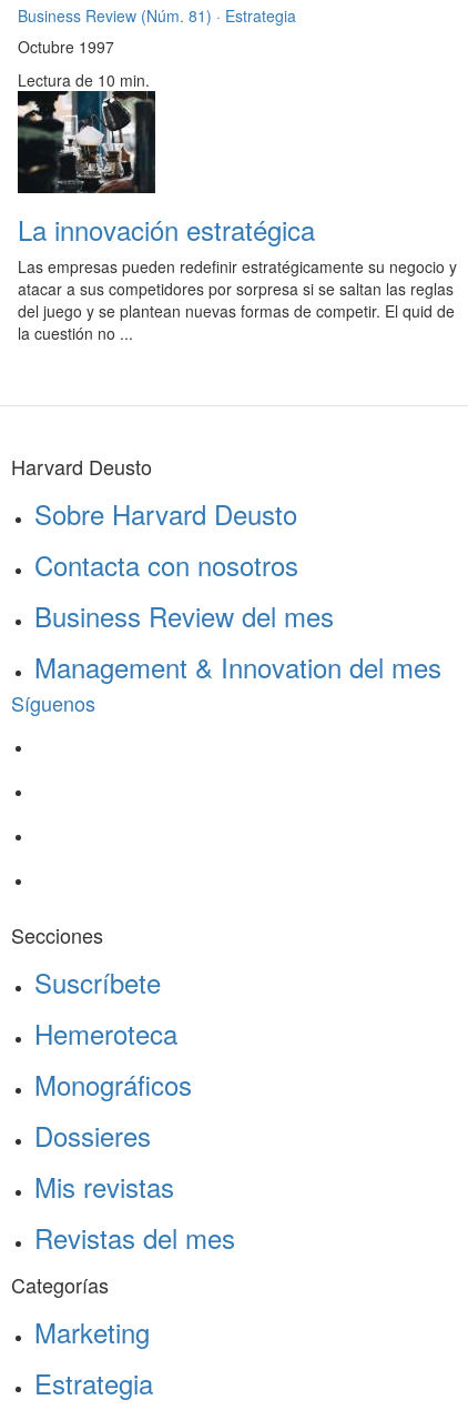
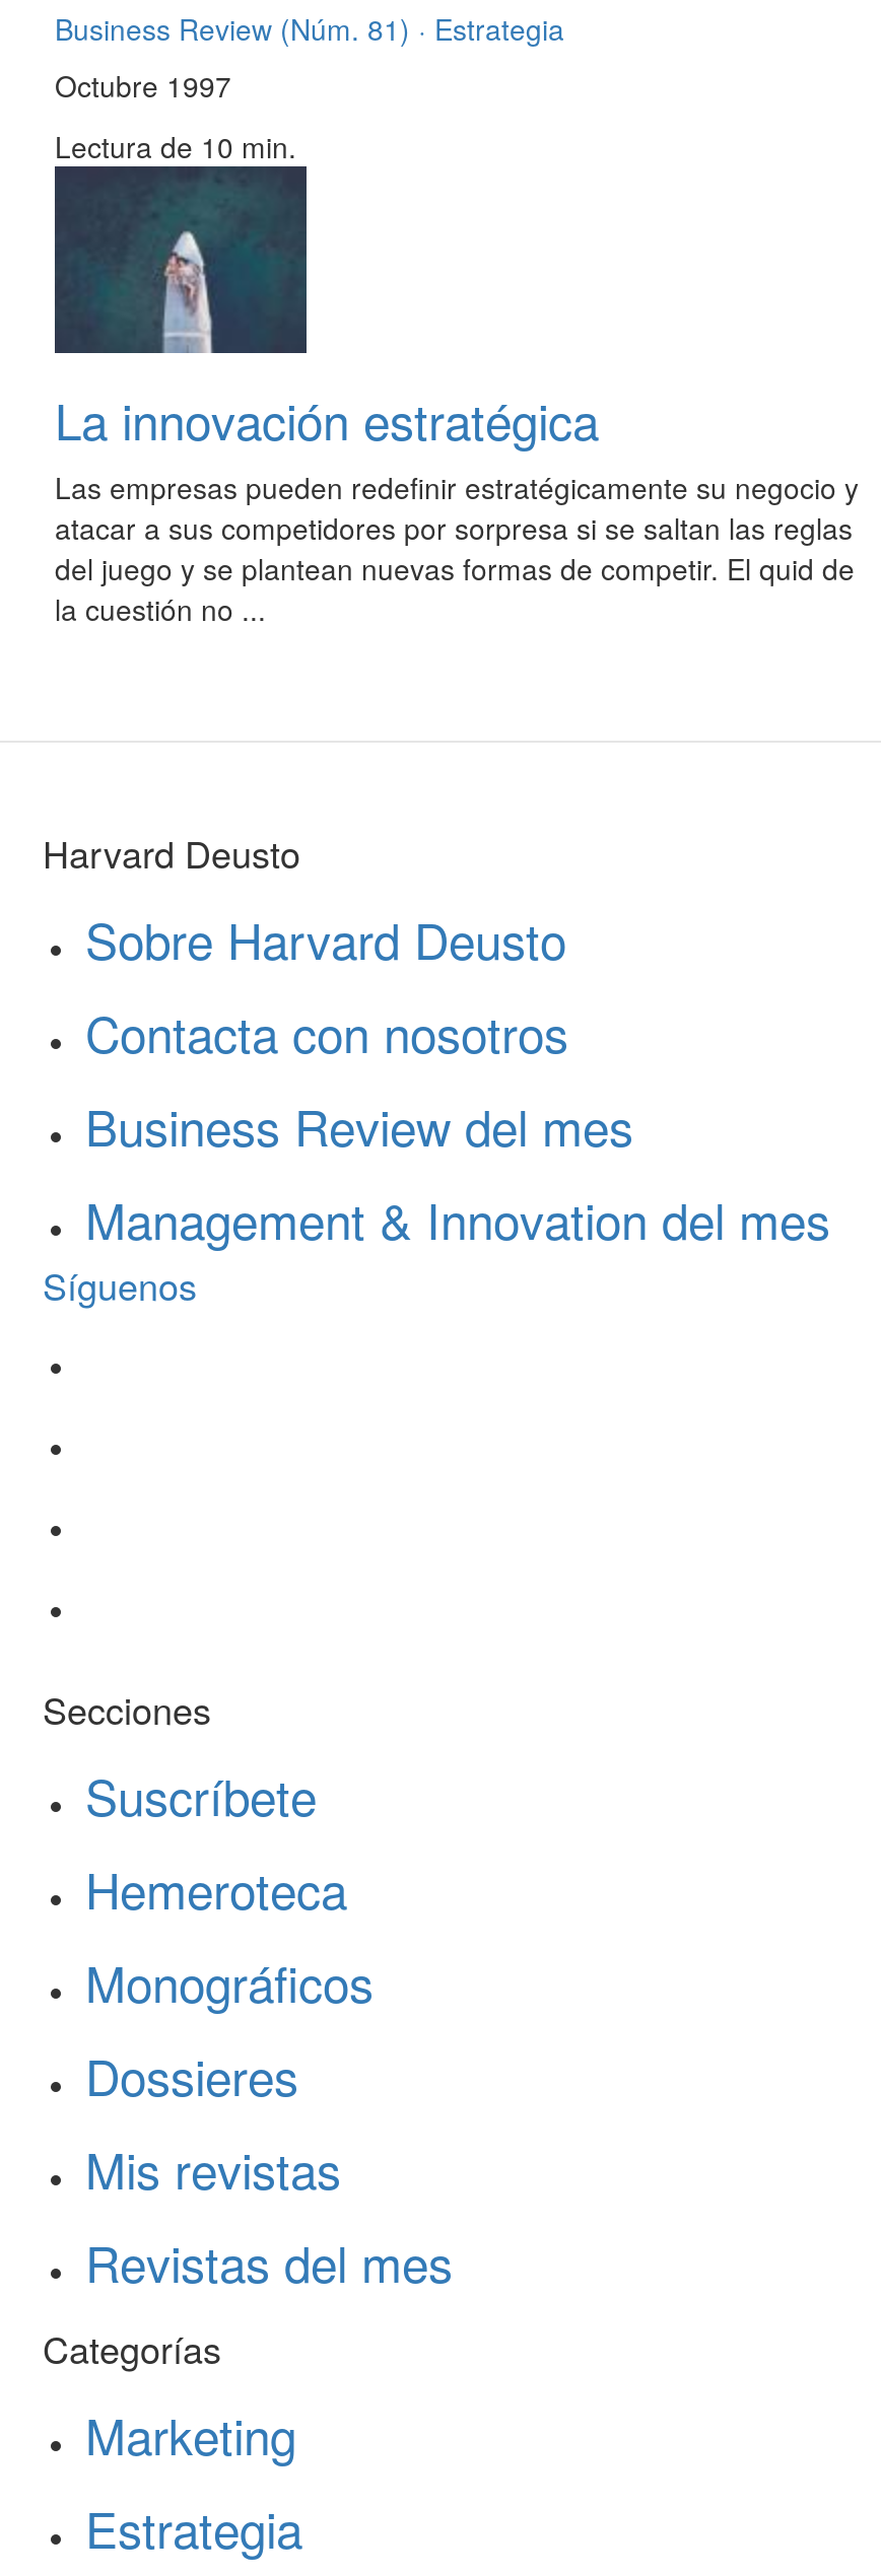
- [image]
+ [image]
